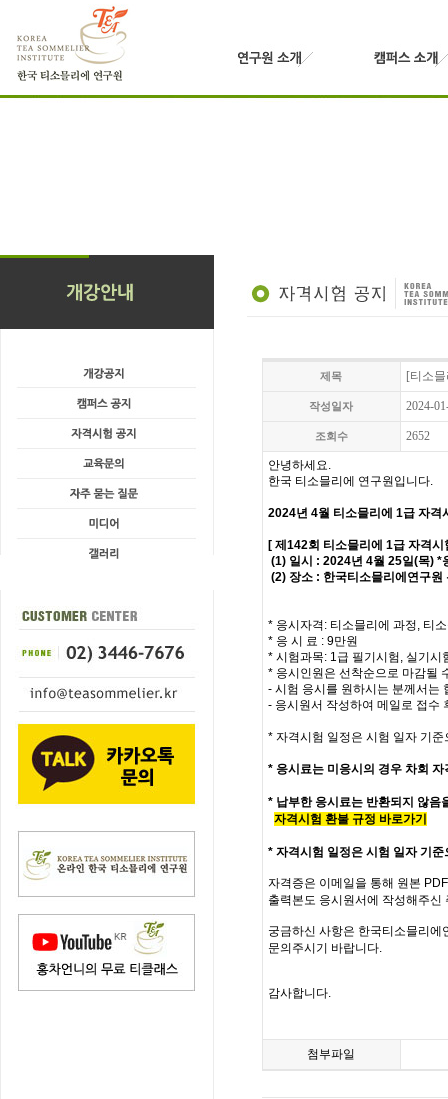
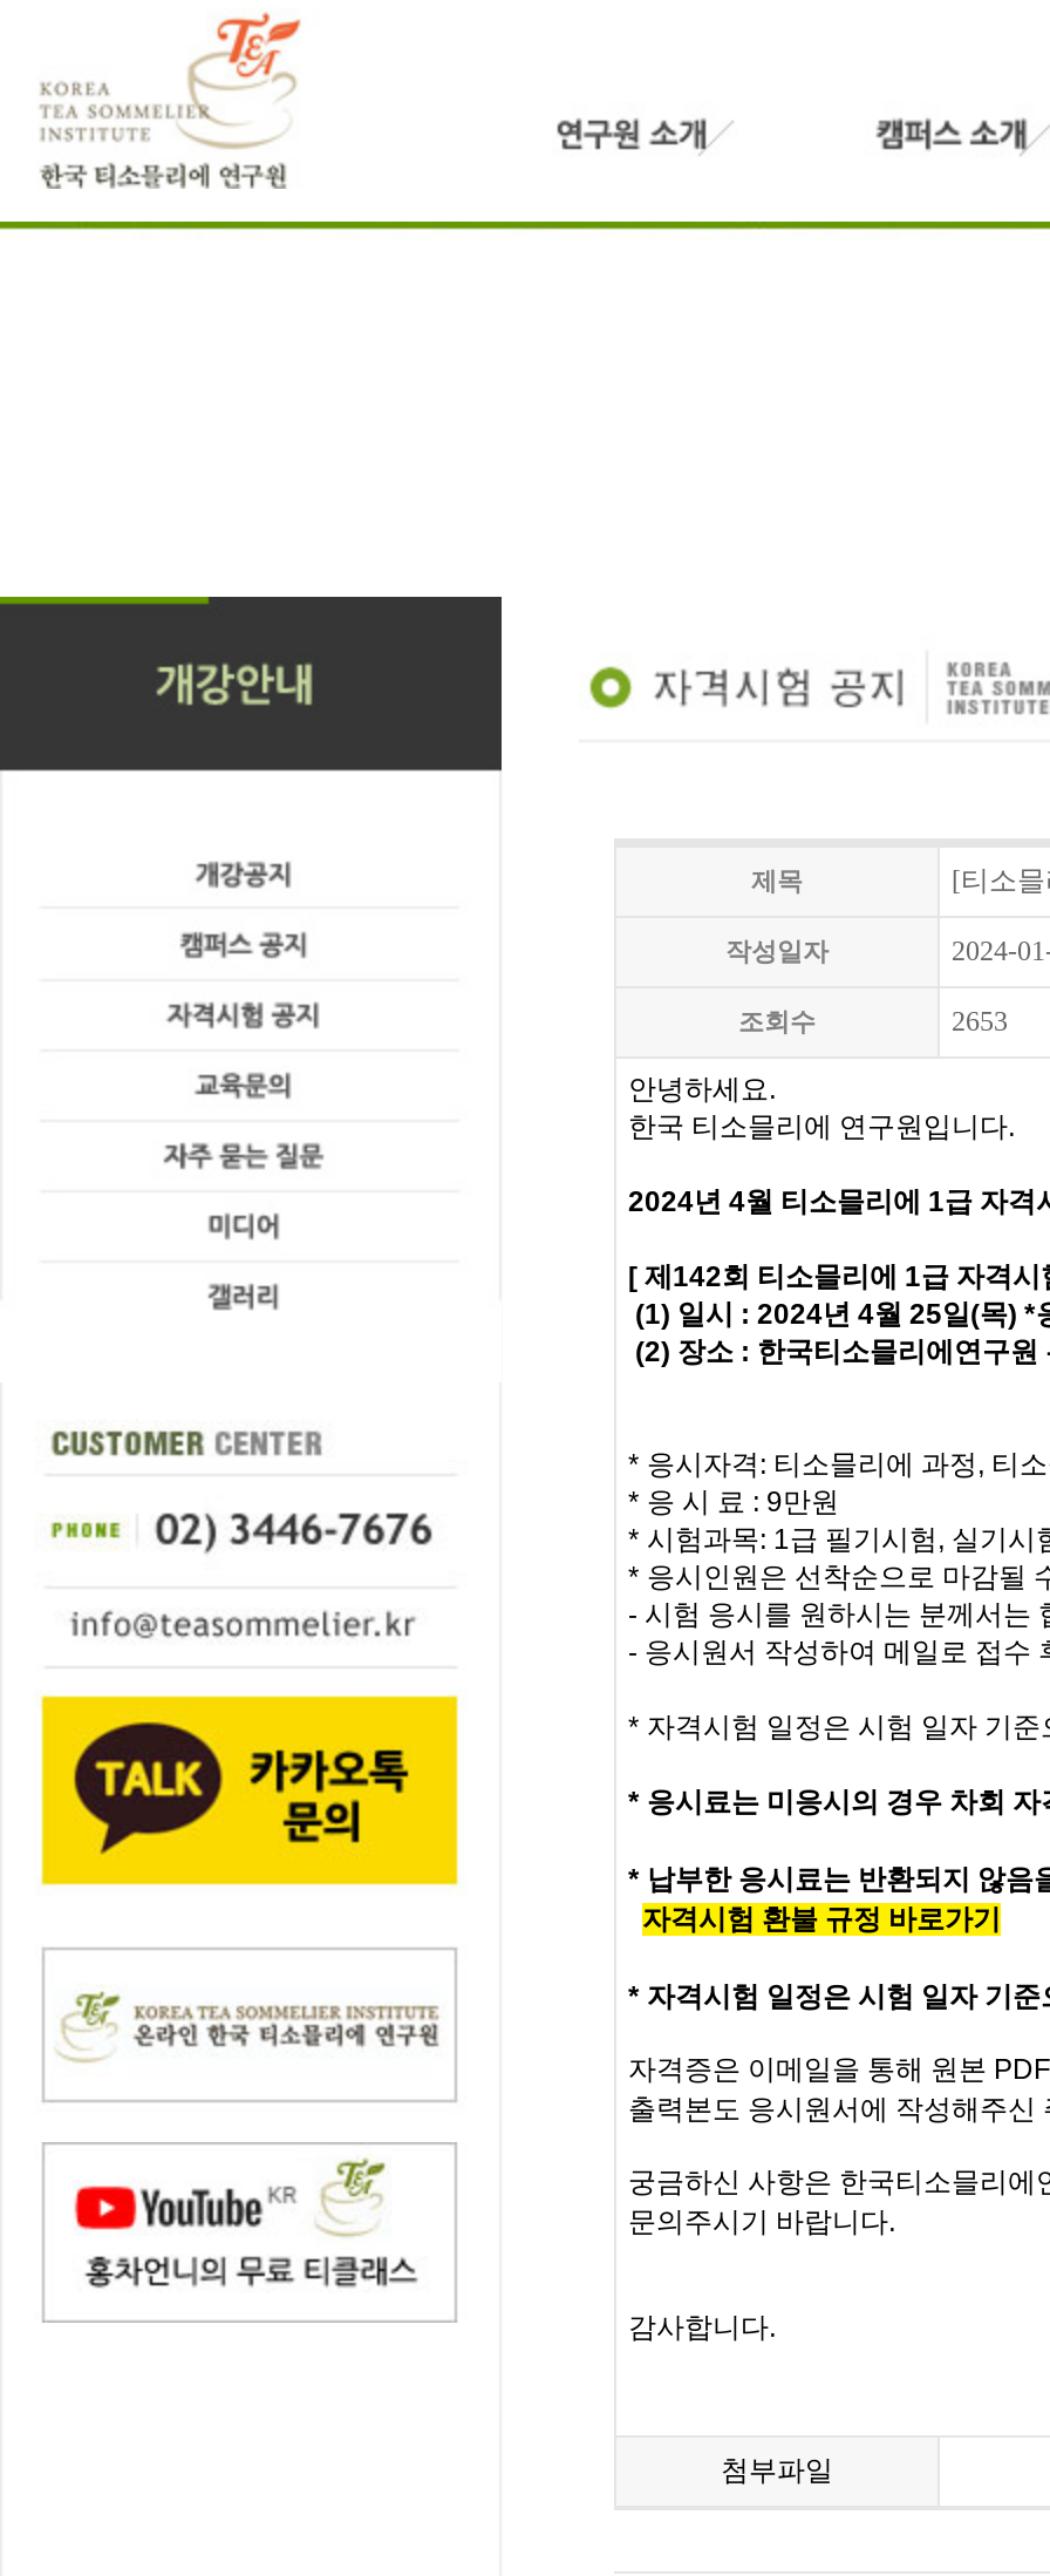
- 2652
+ 2653
